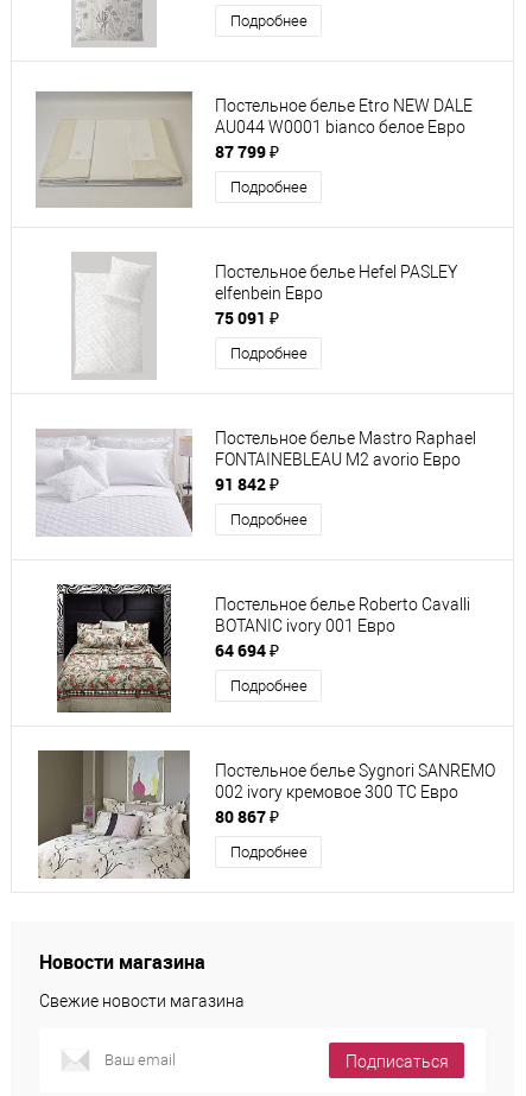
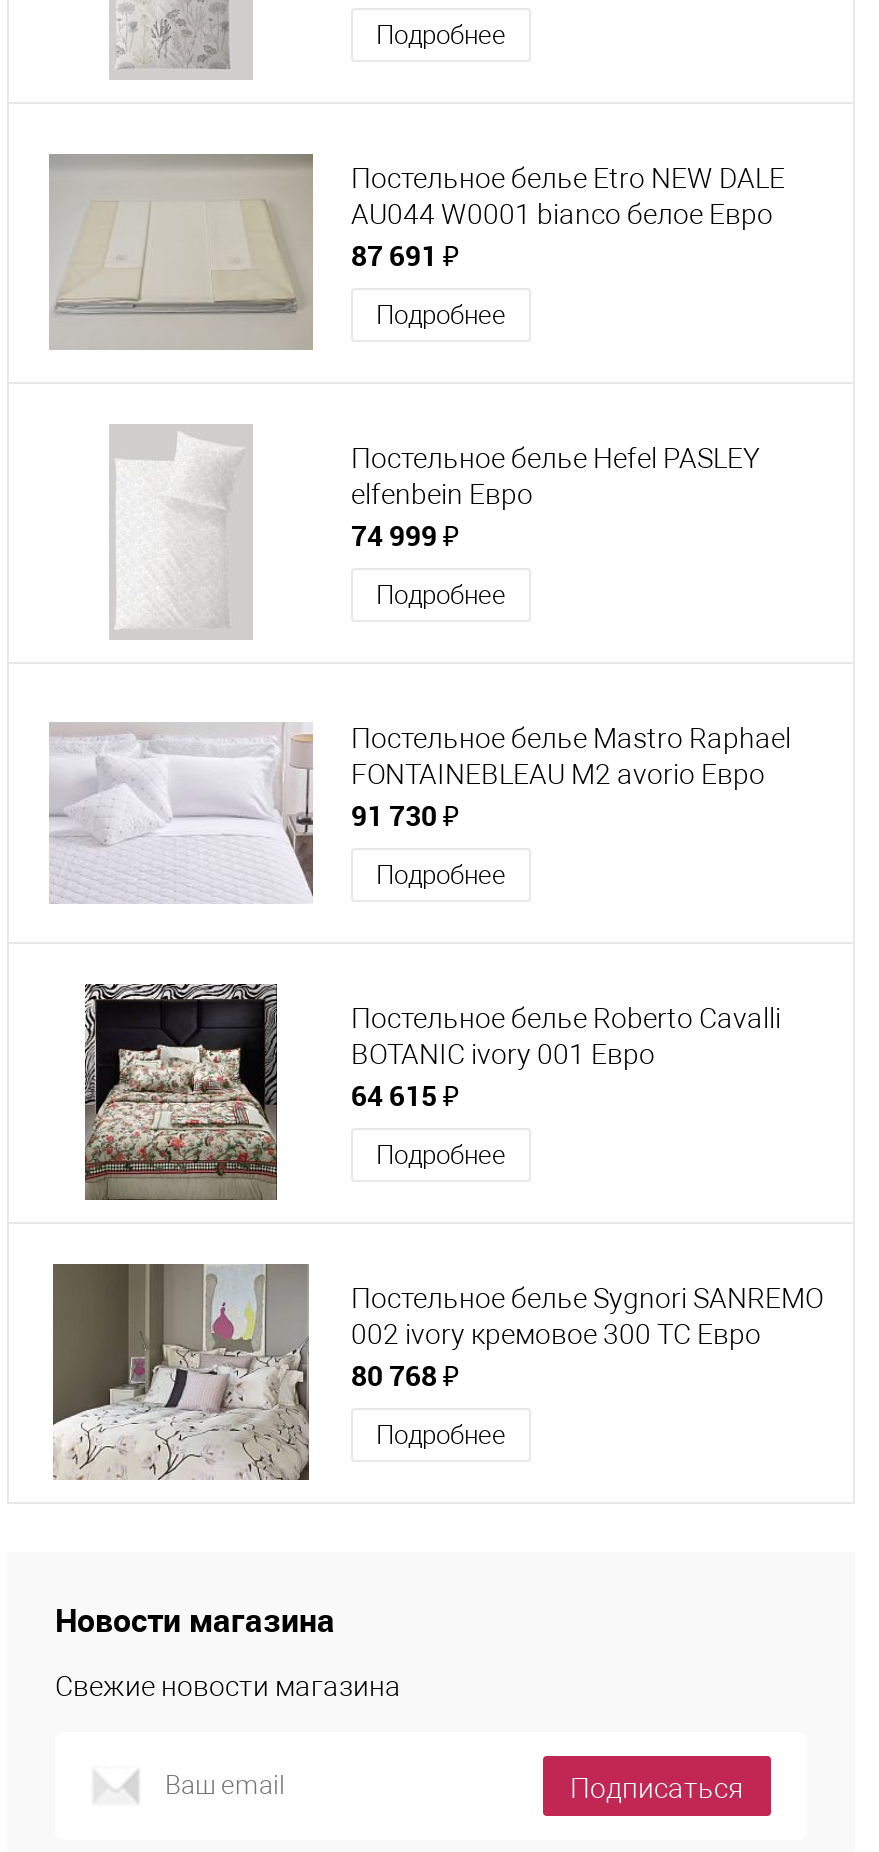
- 87 799 ₽
+ 87 691 ₽

- 75 091 ₽
+ 74 999 ₽

- 91 842 ₽
+ 91 730 ₽

- 64 694 ₽
+ 64 615 ₽

- 80 867 ₽
+ 80 768 ₽
